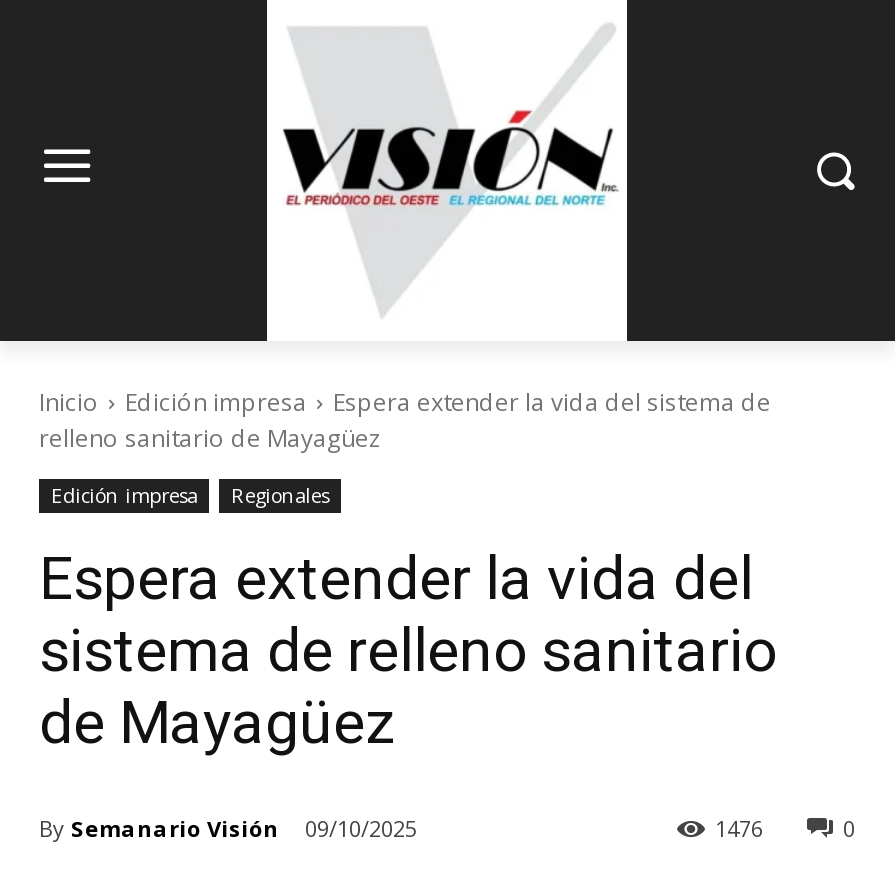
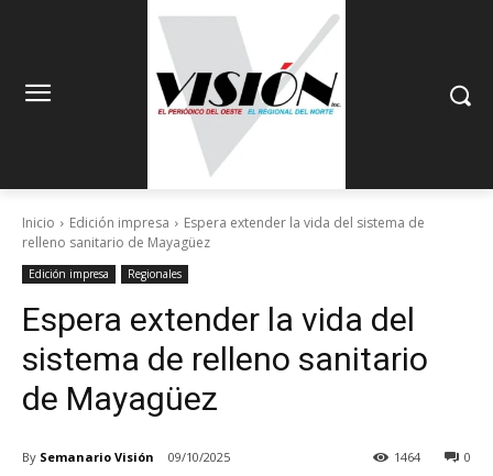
- 1476
+ 1464
